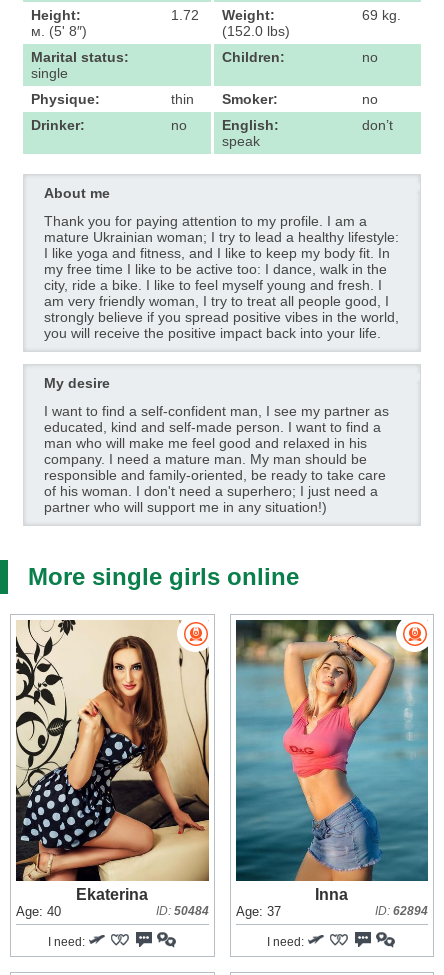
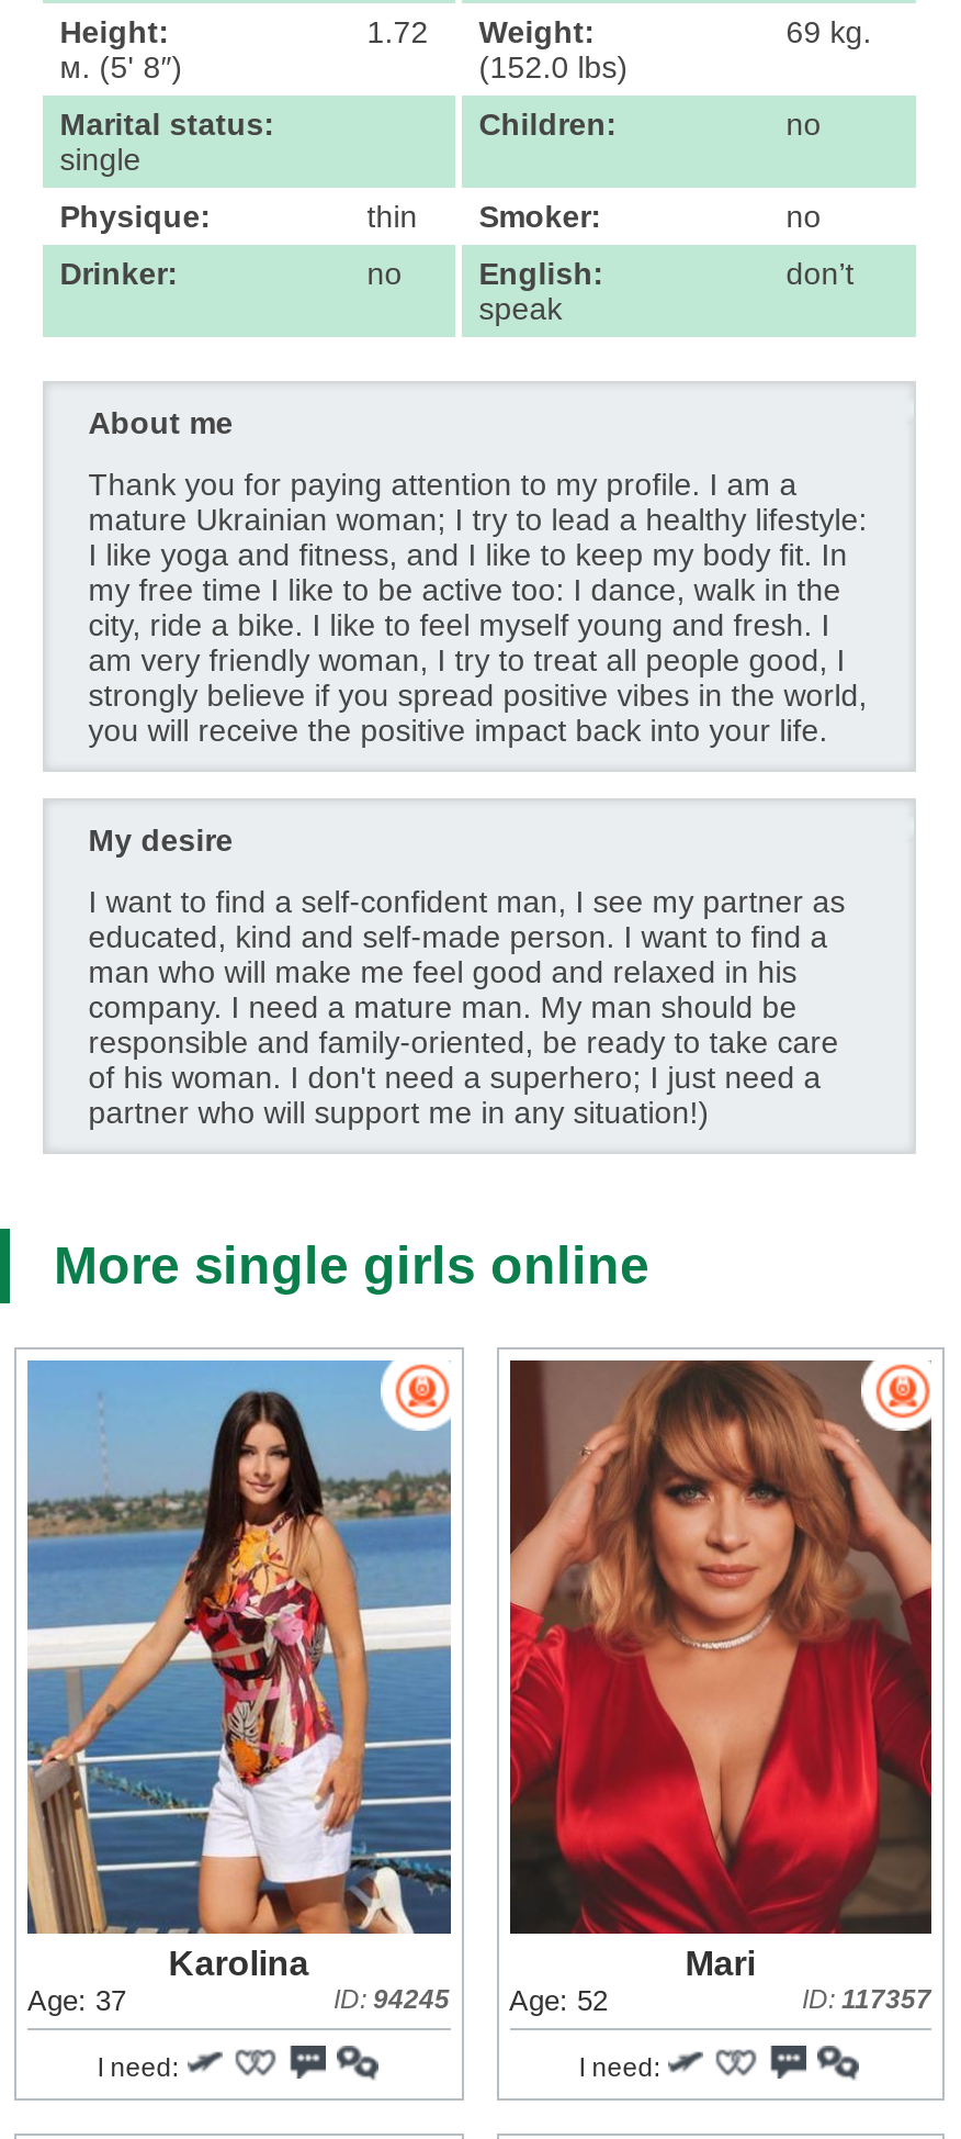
- [image]
- Ekaterina
- Age: 40
- ID: 50484
+ [image]
+ Karolina
+ Age: 37
+ ID: 94245

- [image]
- Inna
- Age: 37
- ID: 62894
+ [image]
+ Mari
+ Age: 52
+ ID: 117357
